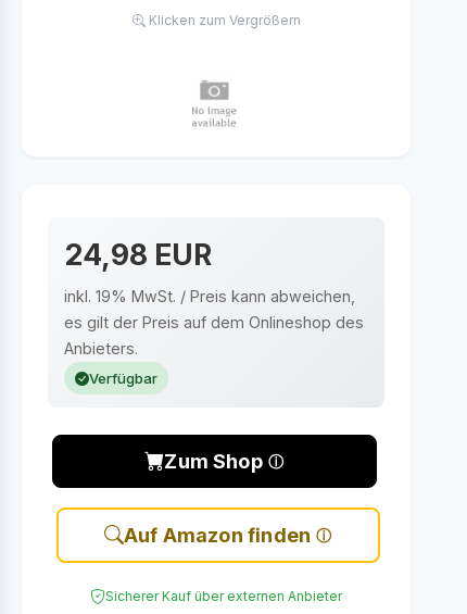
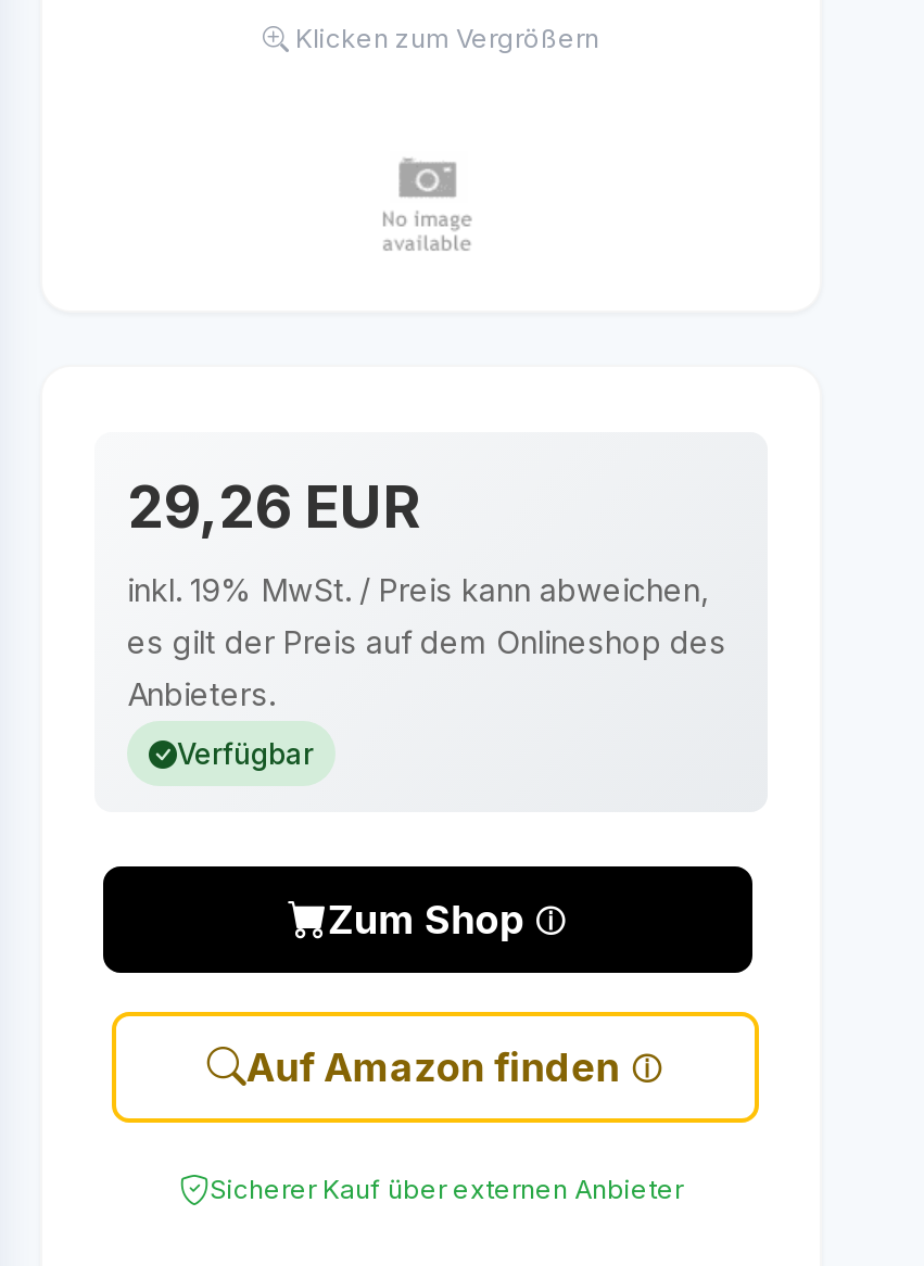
- 24,98 EUR
+ 29,26 EUR
